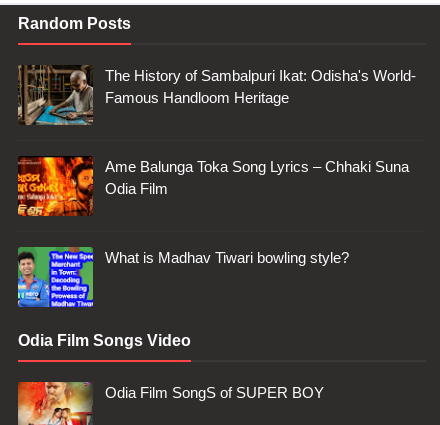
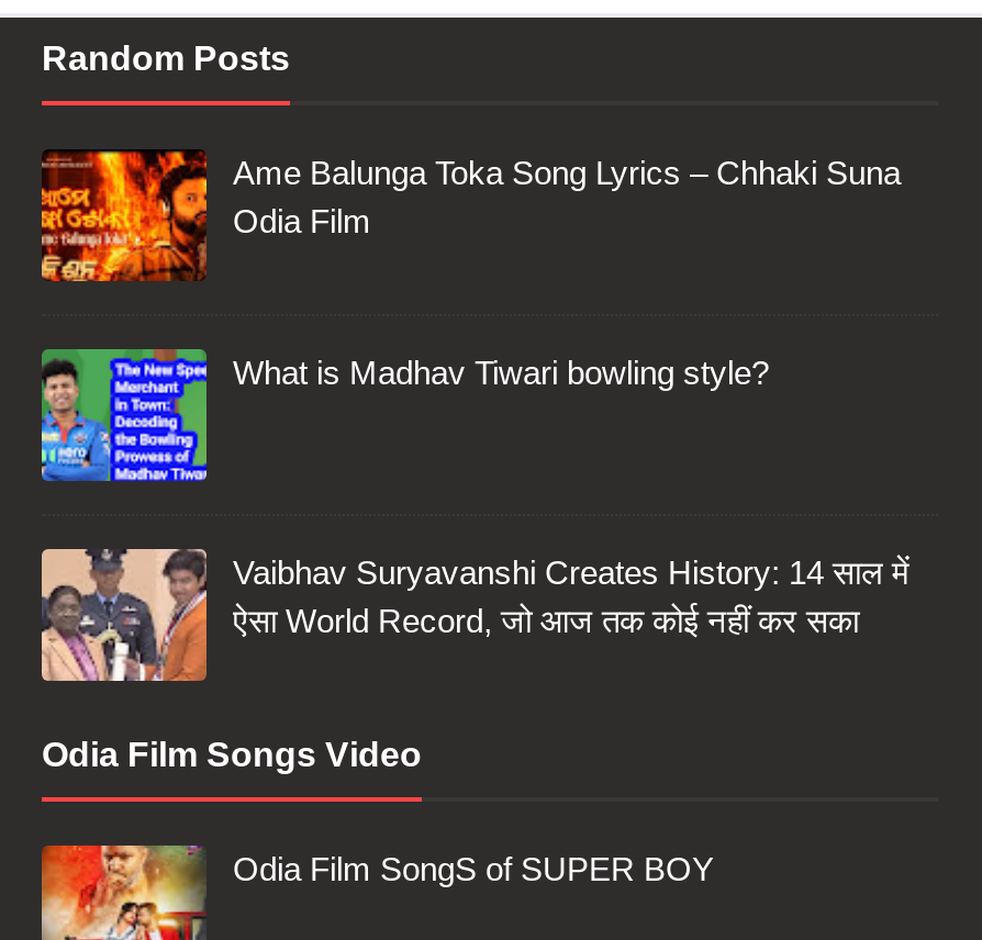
- [image]
- The History of Sambalpuri Ikat: Odisha's World-
- Famous Handloom Heritage

moved up: [image] | Ame Balunga Toka Song Lyrics – Chhaki Suna | Odia Film | What is Madhav Tiwari bowling style?

moved up: [image]

+ [image]
+ Vaibhav Suryavanshi Creates History: 14 साल में
+ ऐसा World Record, जो आज तक कोई नहीं कर सका
